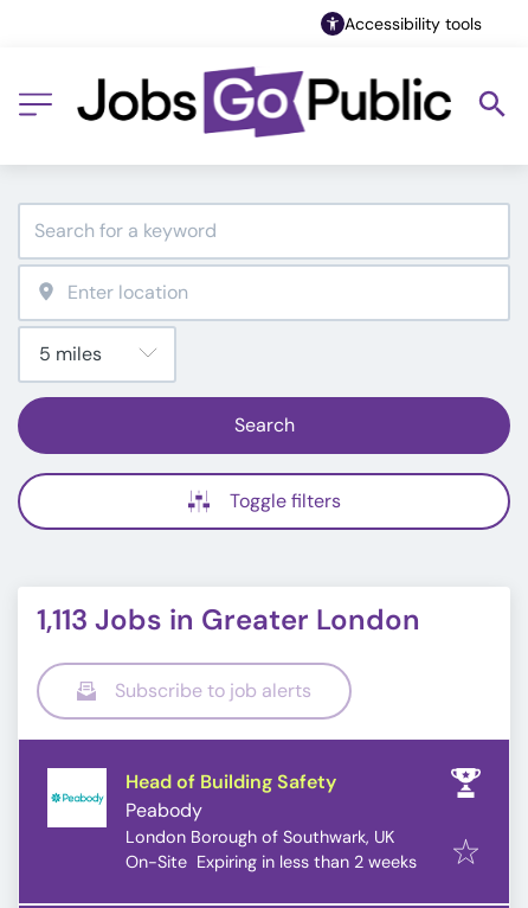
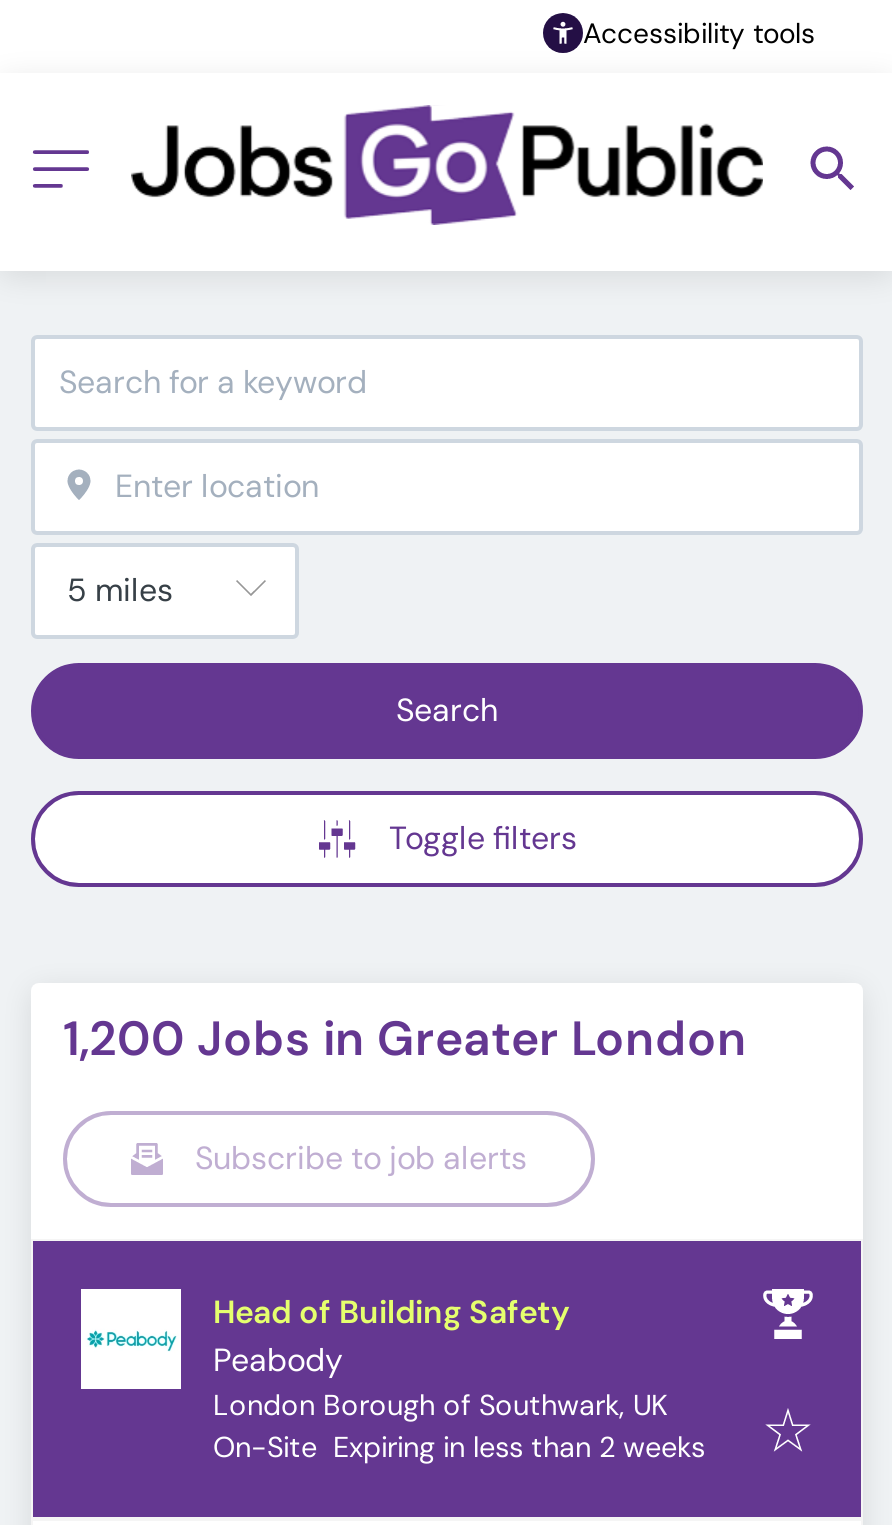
- 1,113 Jobs in Greater London
+ 1,200 Jobs in Greater London
